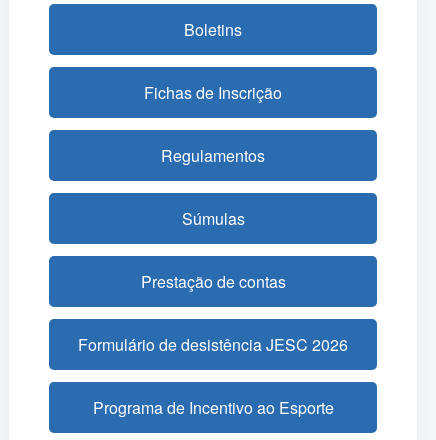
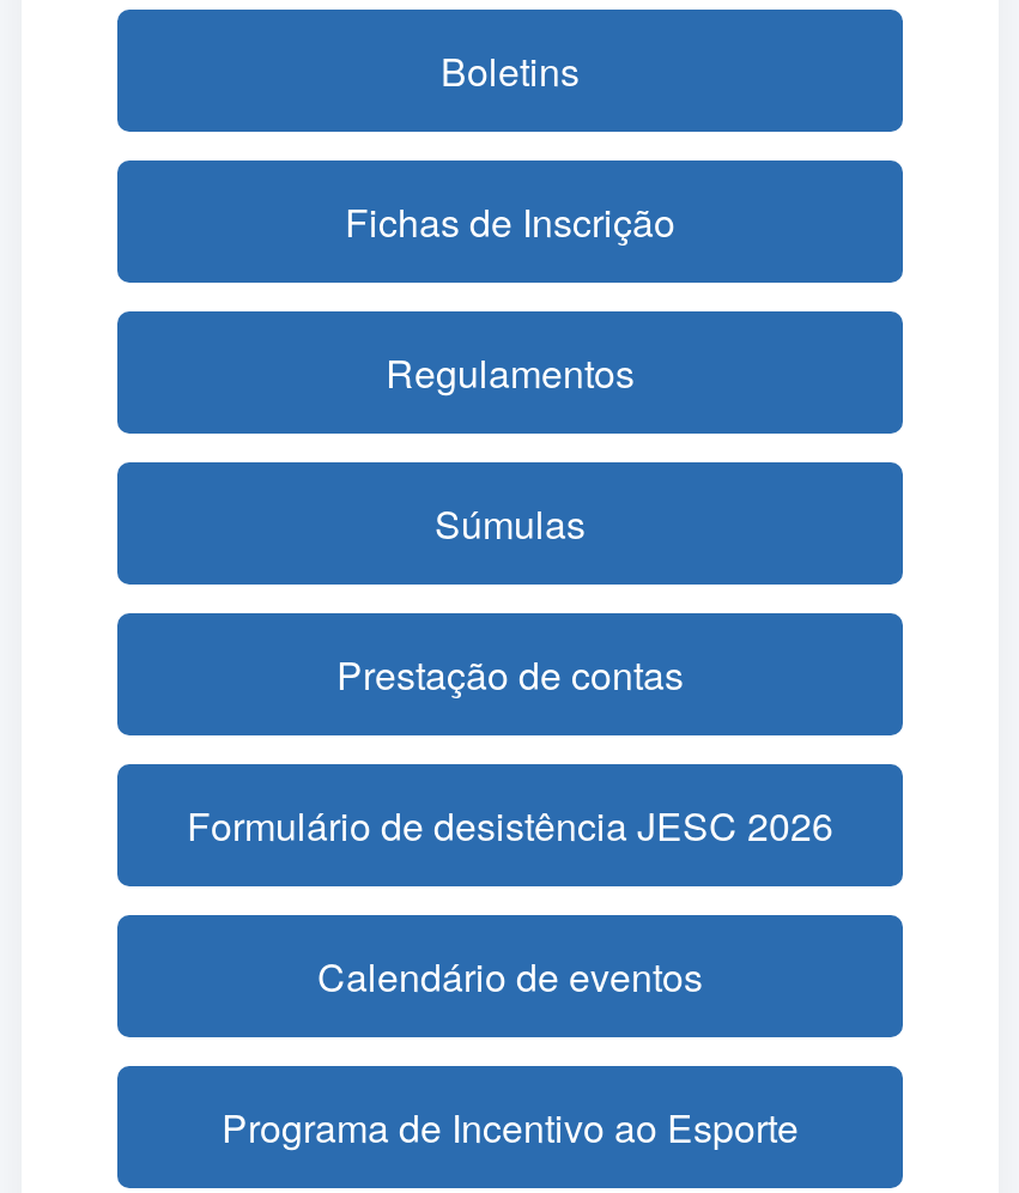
+ Calendário de eventos
